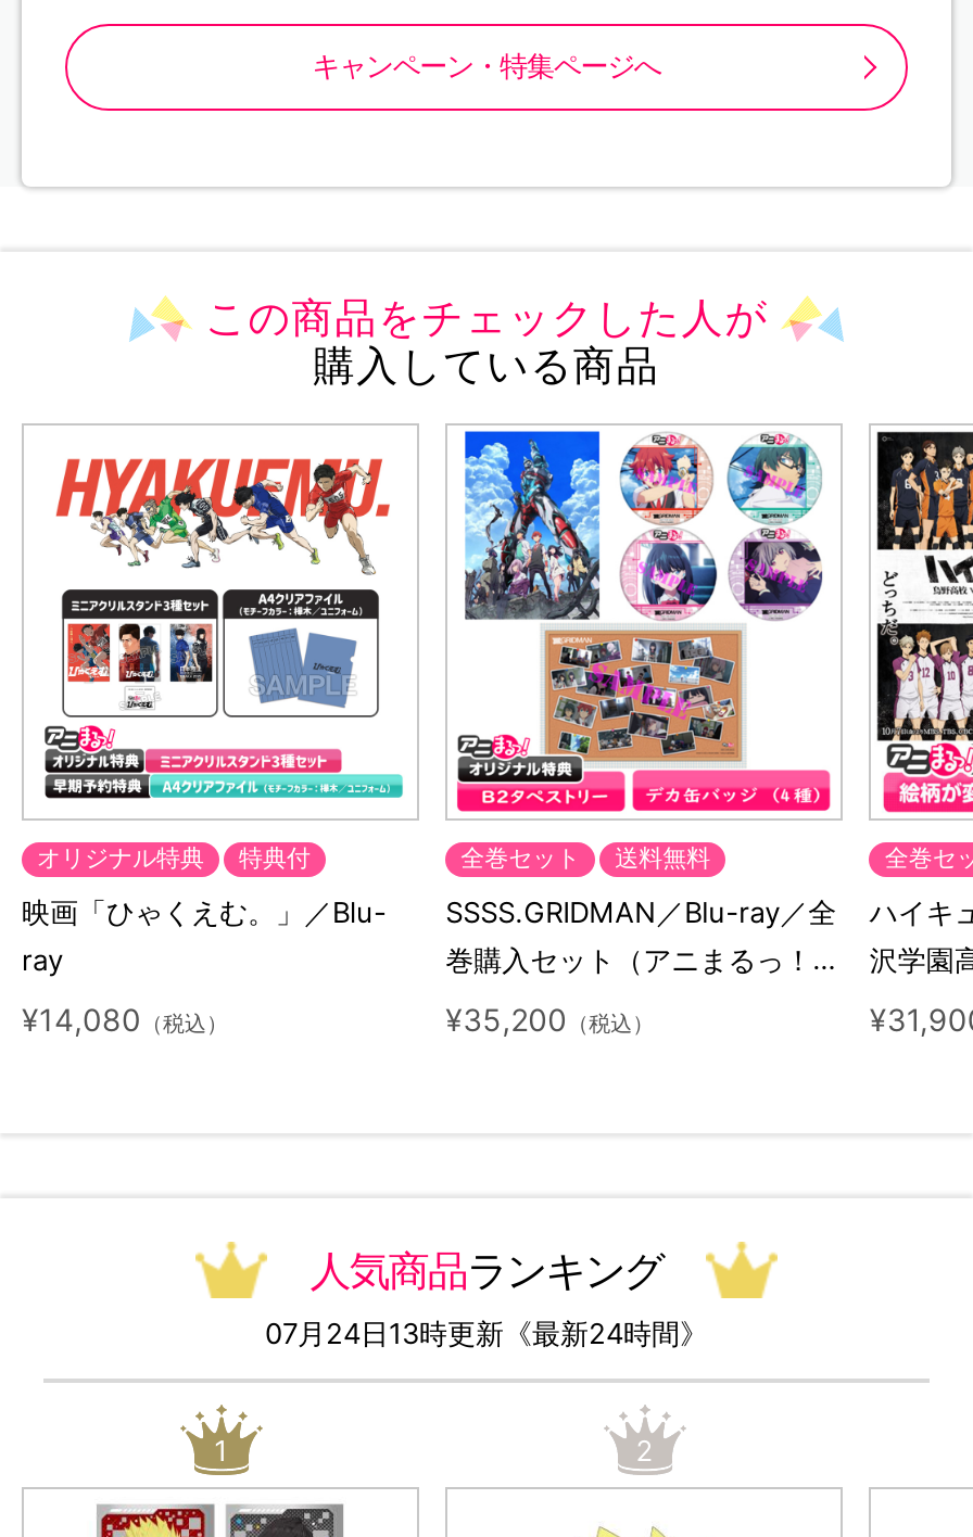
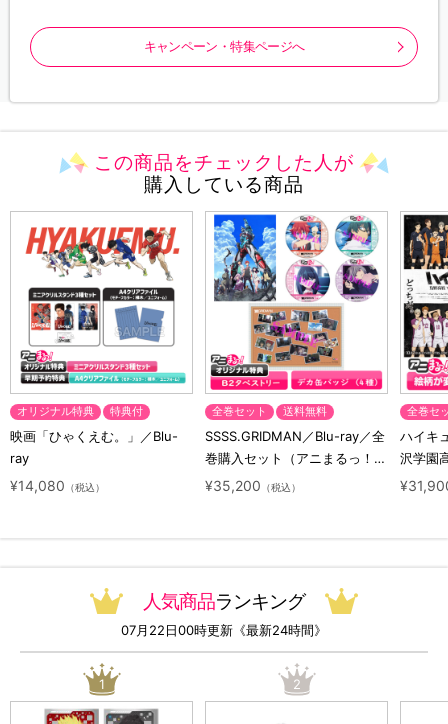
- 07月24日13時更新《最新24時間》
+ 07月22日00時更新《最新24時間》
